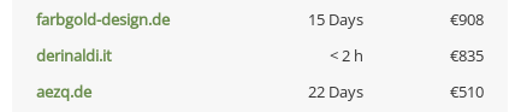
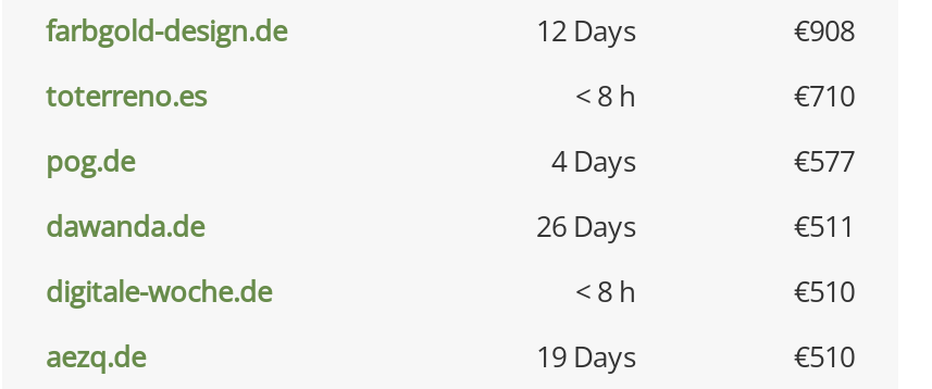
- 15 Days
+ 12 Days

- derinaldi.it
- < 2 h
- €835
+ toterreno.es
+ < 8 h
+ €710
+ pog.de
+ 4 Days
+ €577
+ dawanda.de
+ 26 Days
+ €511
+ digitale-woche.de
+ < 8 h
+ €510

- 22 Days
+ 19 Days
